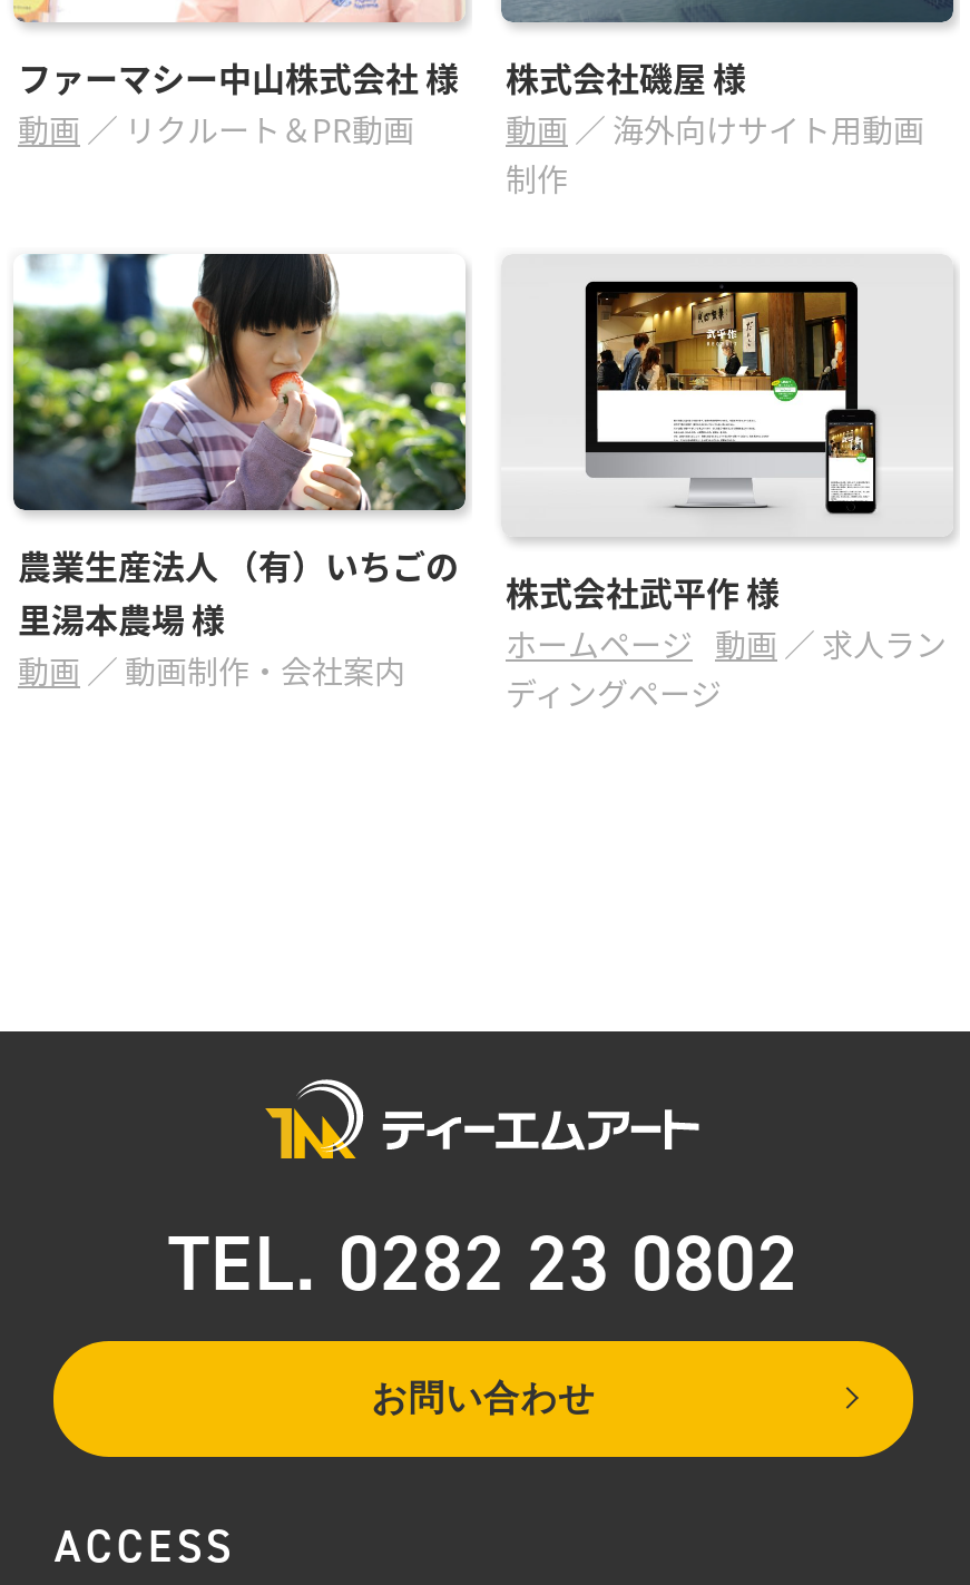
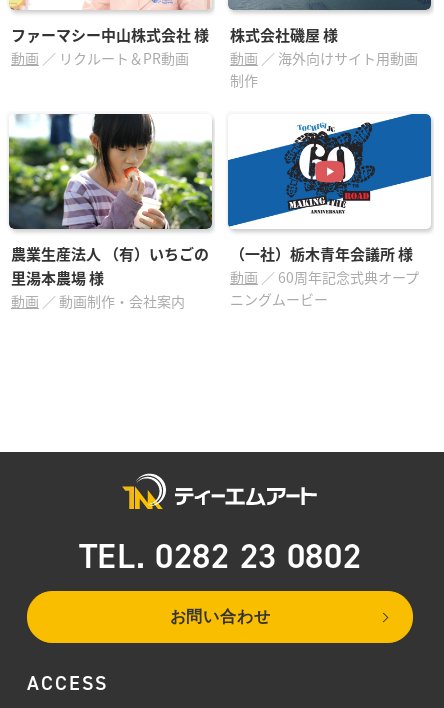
- [image]
- 株式会社武平作様
- ホームページ 動画 ／ 求人ラン
- ディングページ
+ [image]
+ （一社）栃木青年会議所様
+ 動画 ／ 60周年記念式典オープ
+ ニングムービー
